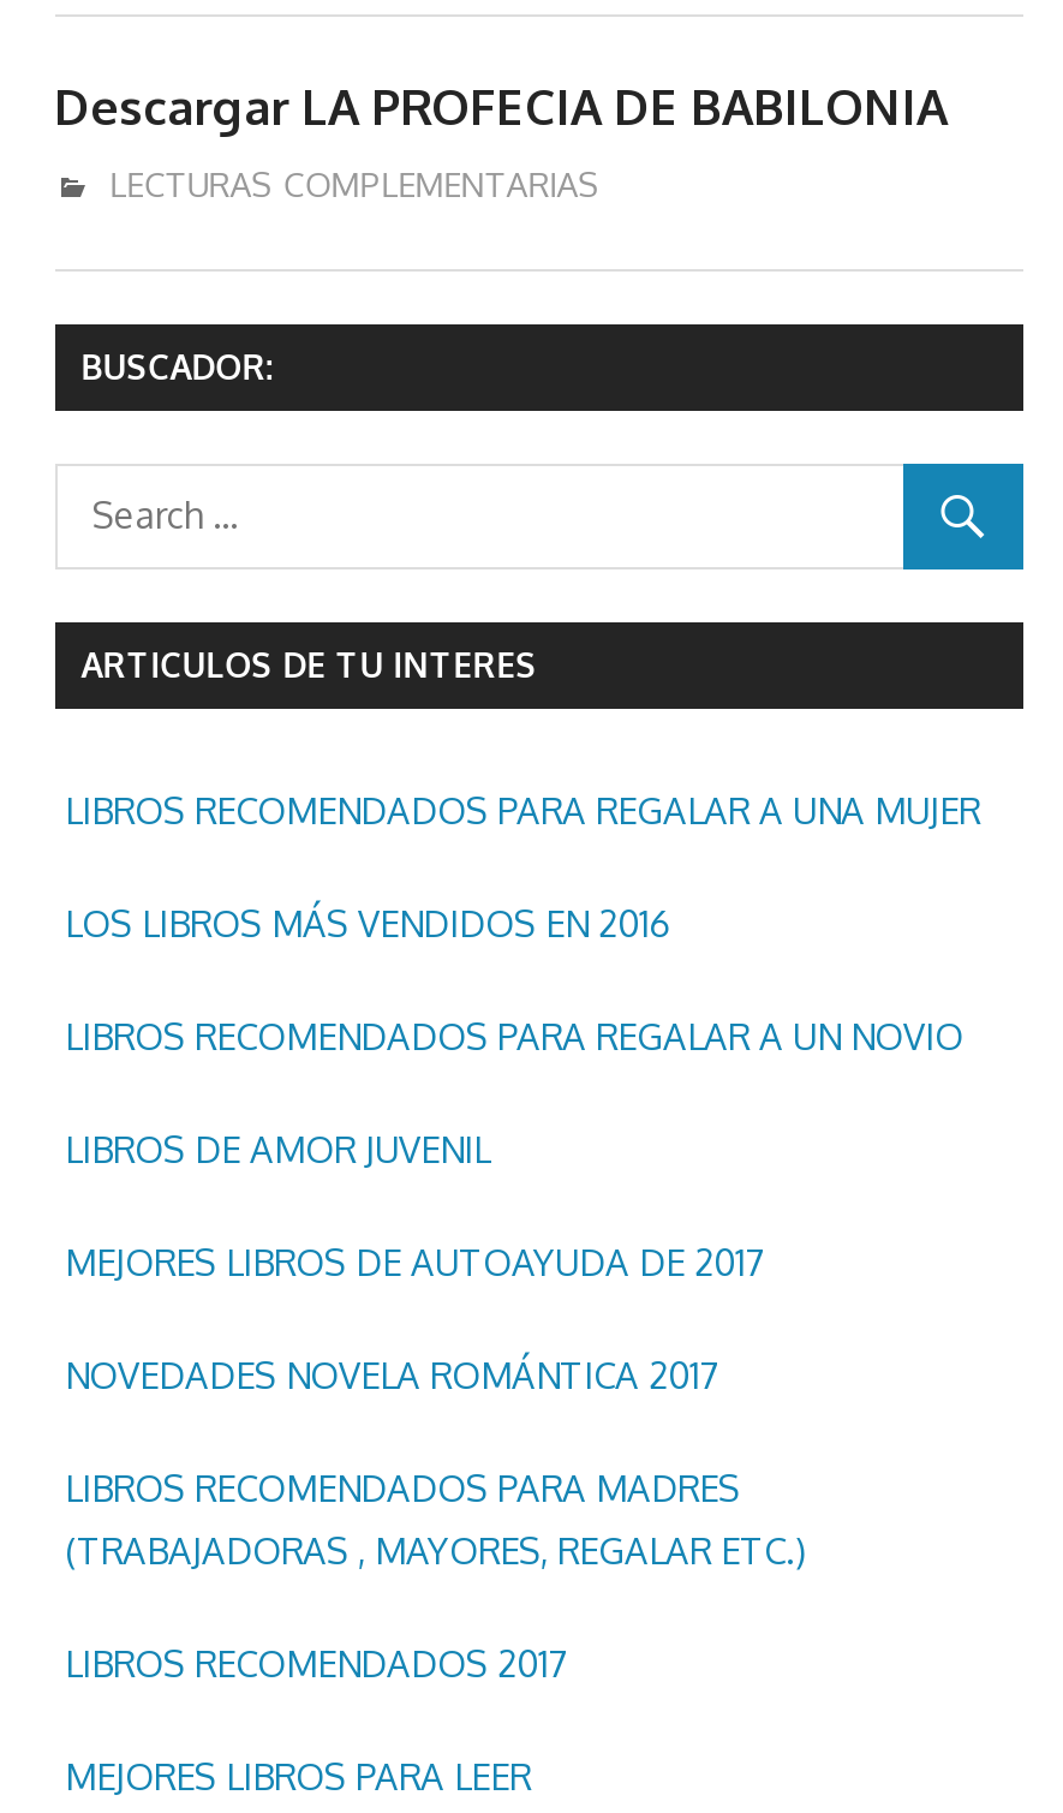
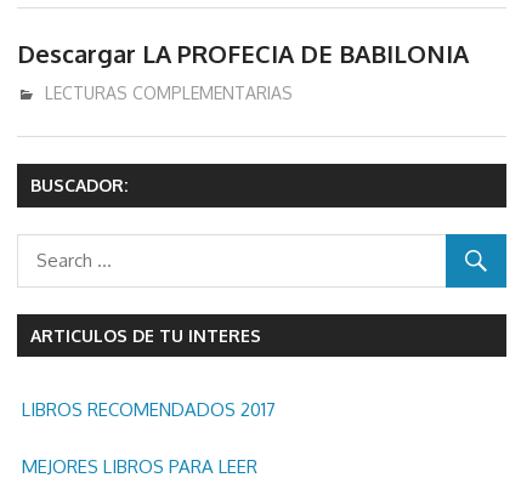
- LIBROS RECOMENDADOS PARA REGALAR A UNA MUJER
- LOS LIBROS MÁS VENDIDOS EN 2016
- LIBROS RECOMENDADOS PARA REGALAR A UN NOVIO
- LIBROS DE AMOR JUVENIL
- MEJORES LIBROS DE AUTOAYUDA DE 2017
- NOVEDADES NOVELA ROMÁNTICA 2017
- LIBROS RECOMENDADOS PARA MADRES
- (TRABAJADORAS , MAYORES, REGALAR ETC.)
